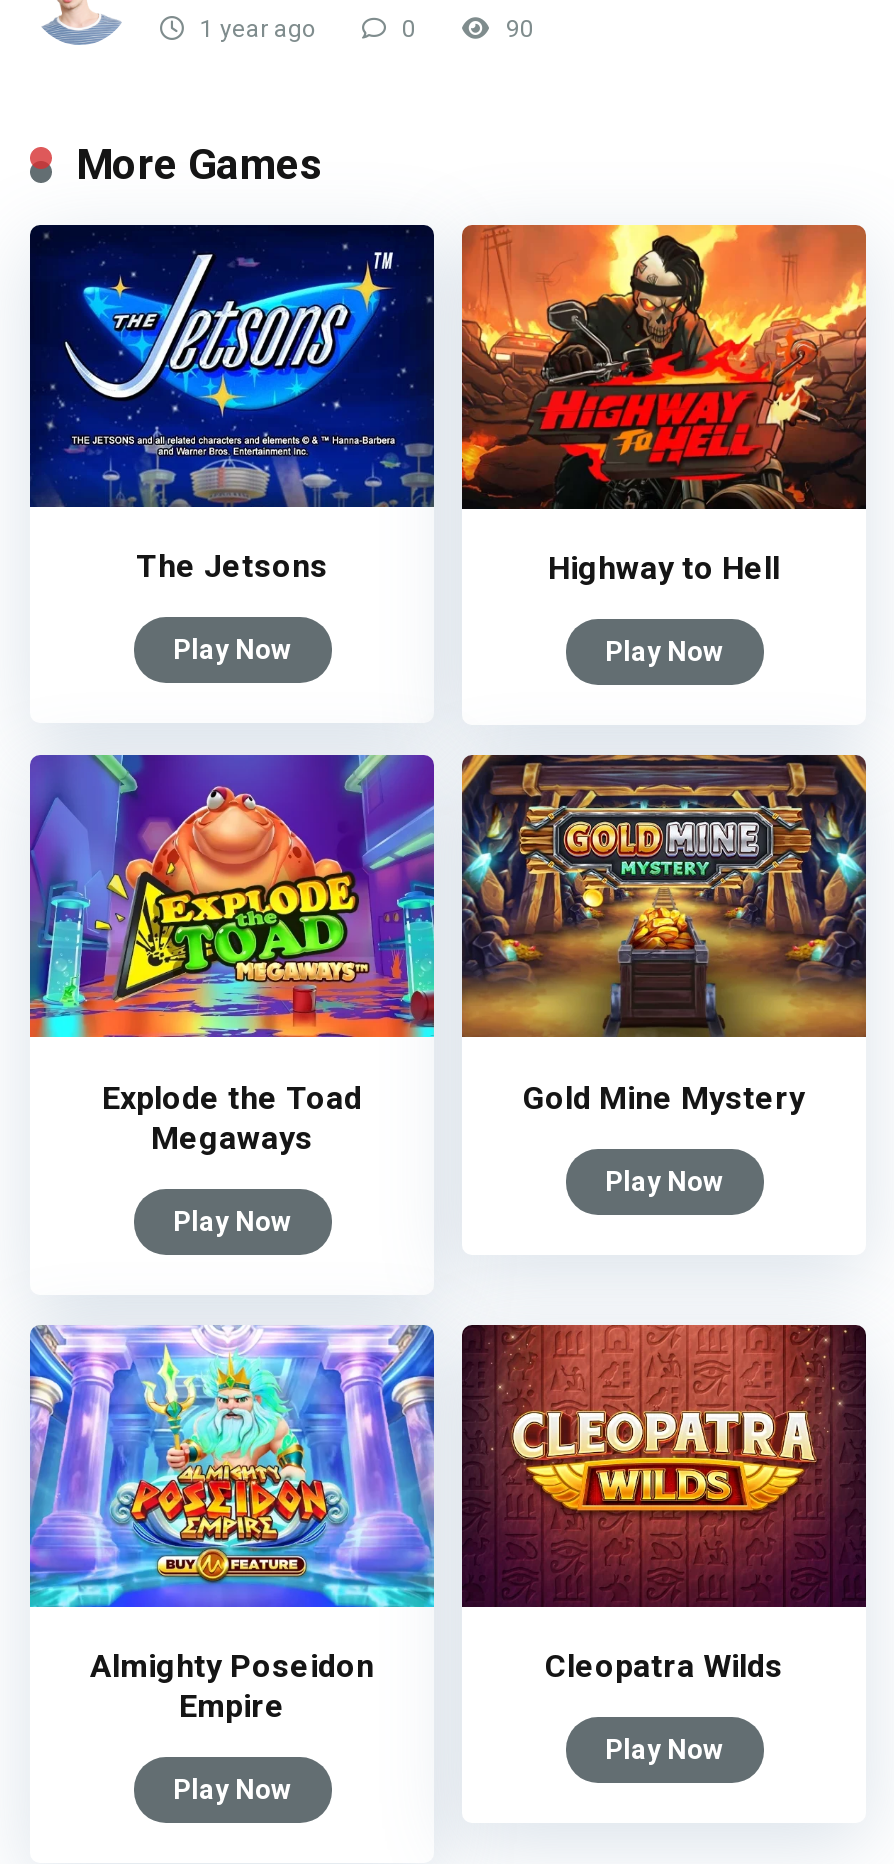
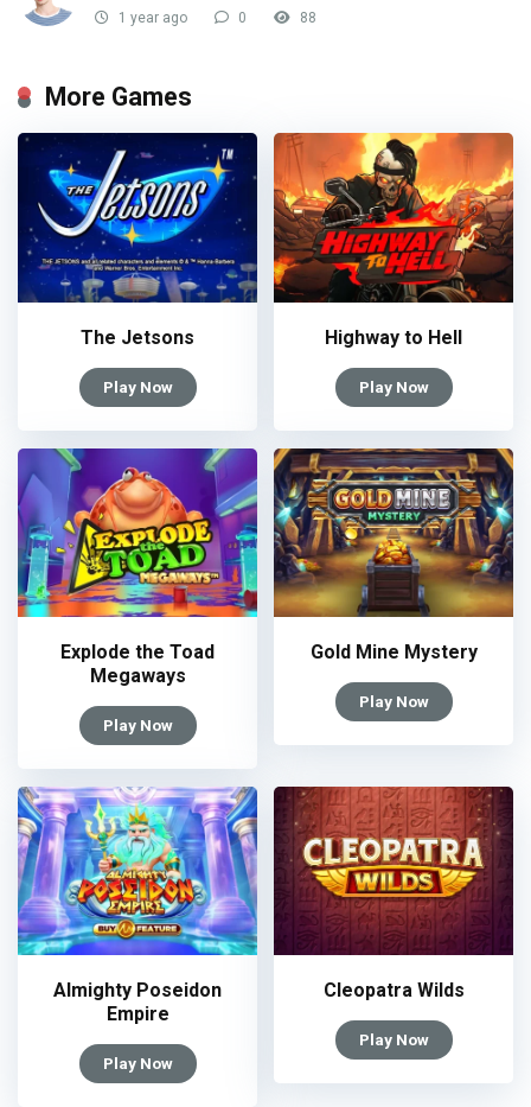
- 90
+ 88
